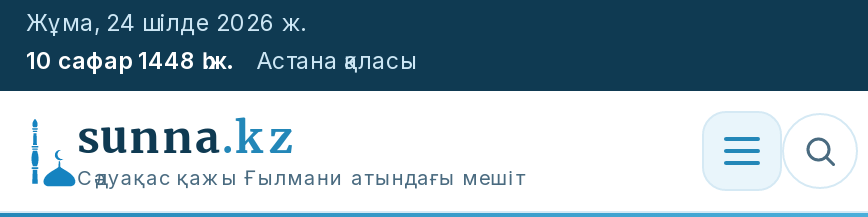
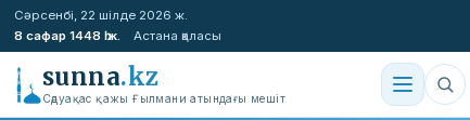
- Жұма, 24 шілде 2026 ж.
+ Сәрсенбі, 22 шілде 2026 ж.

- 10 сафар 1448 һ.ж. Астана қаласы
+ 8 сафар 1448 һ.ж. Астана қаласы
